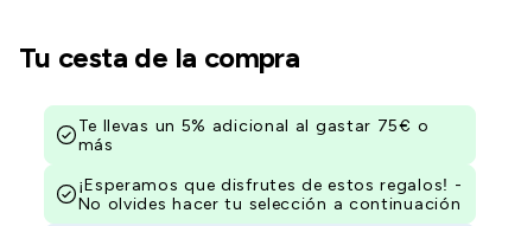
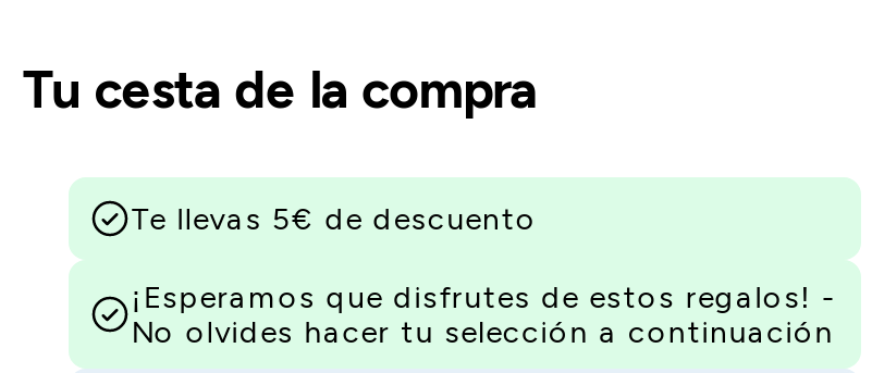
- Te llevas un 5% adicional al gastar 75€ o
- más
+ Te llevas 5€ de descuento
